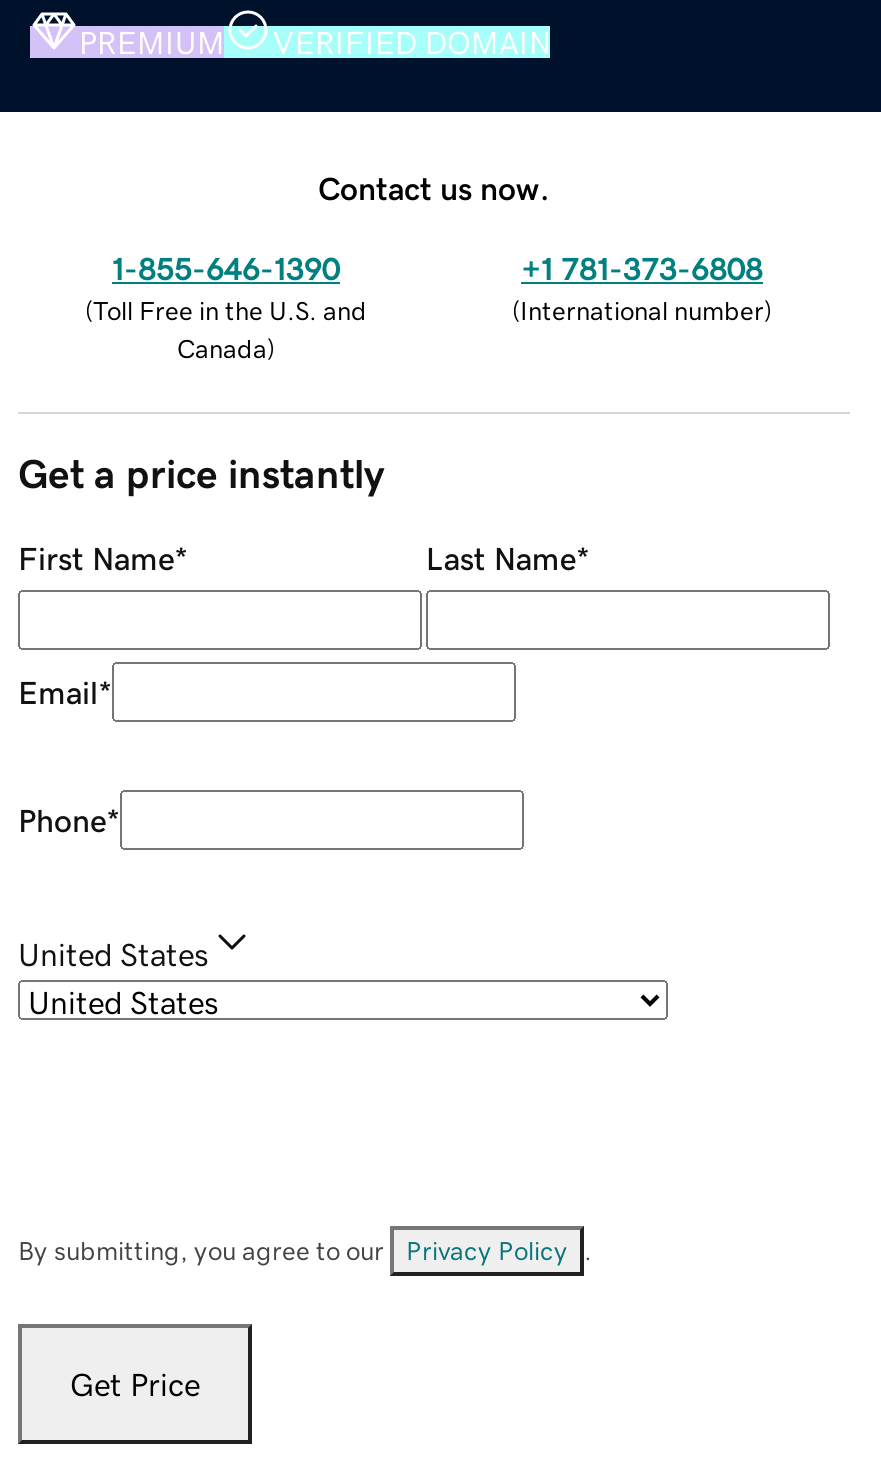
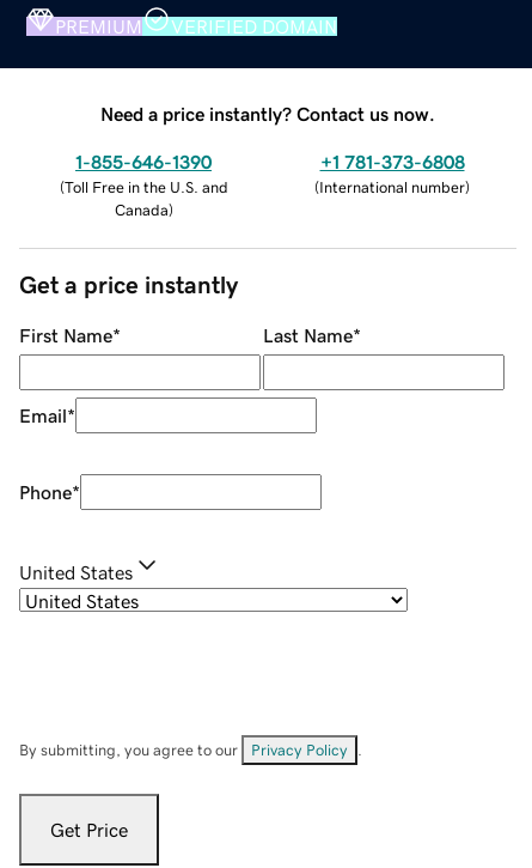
- Contact us now.
+ Need a price instantly? Contact us now.
